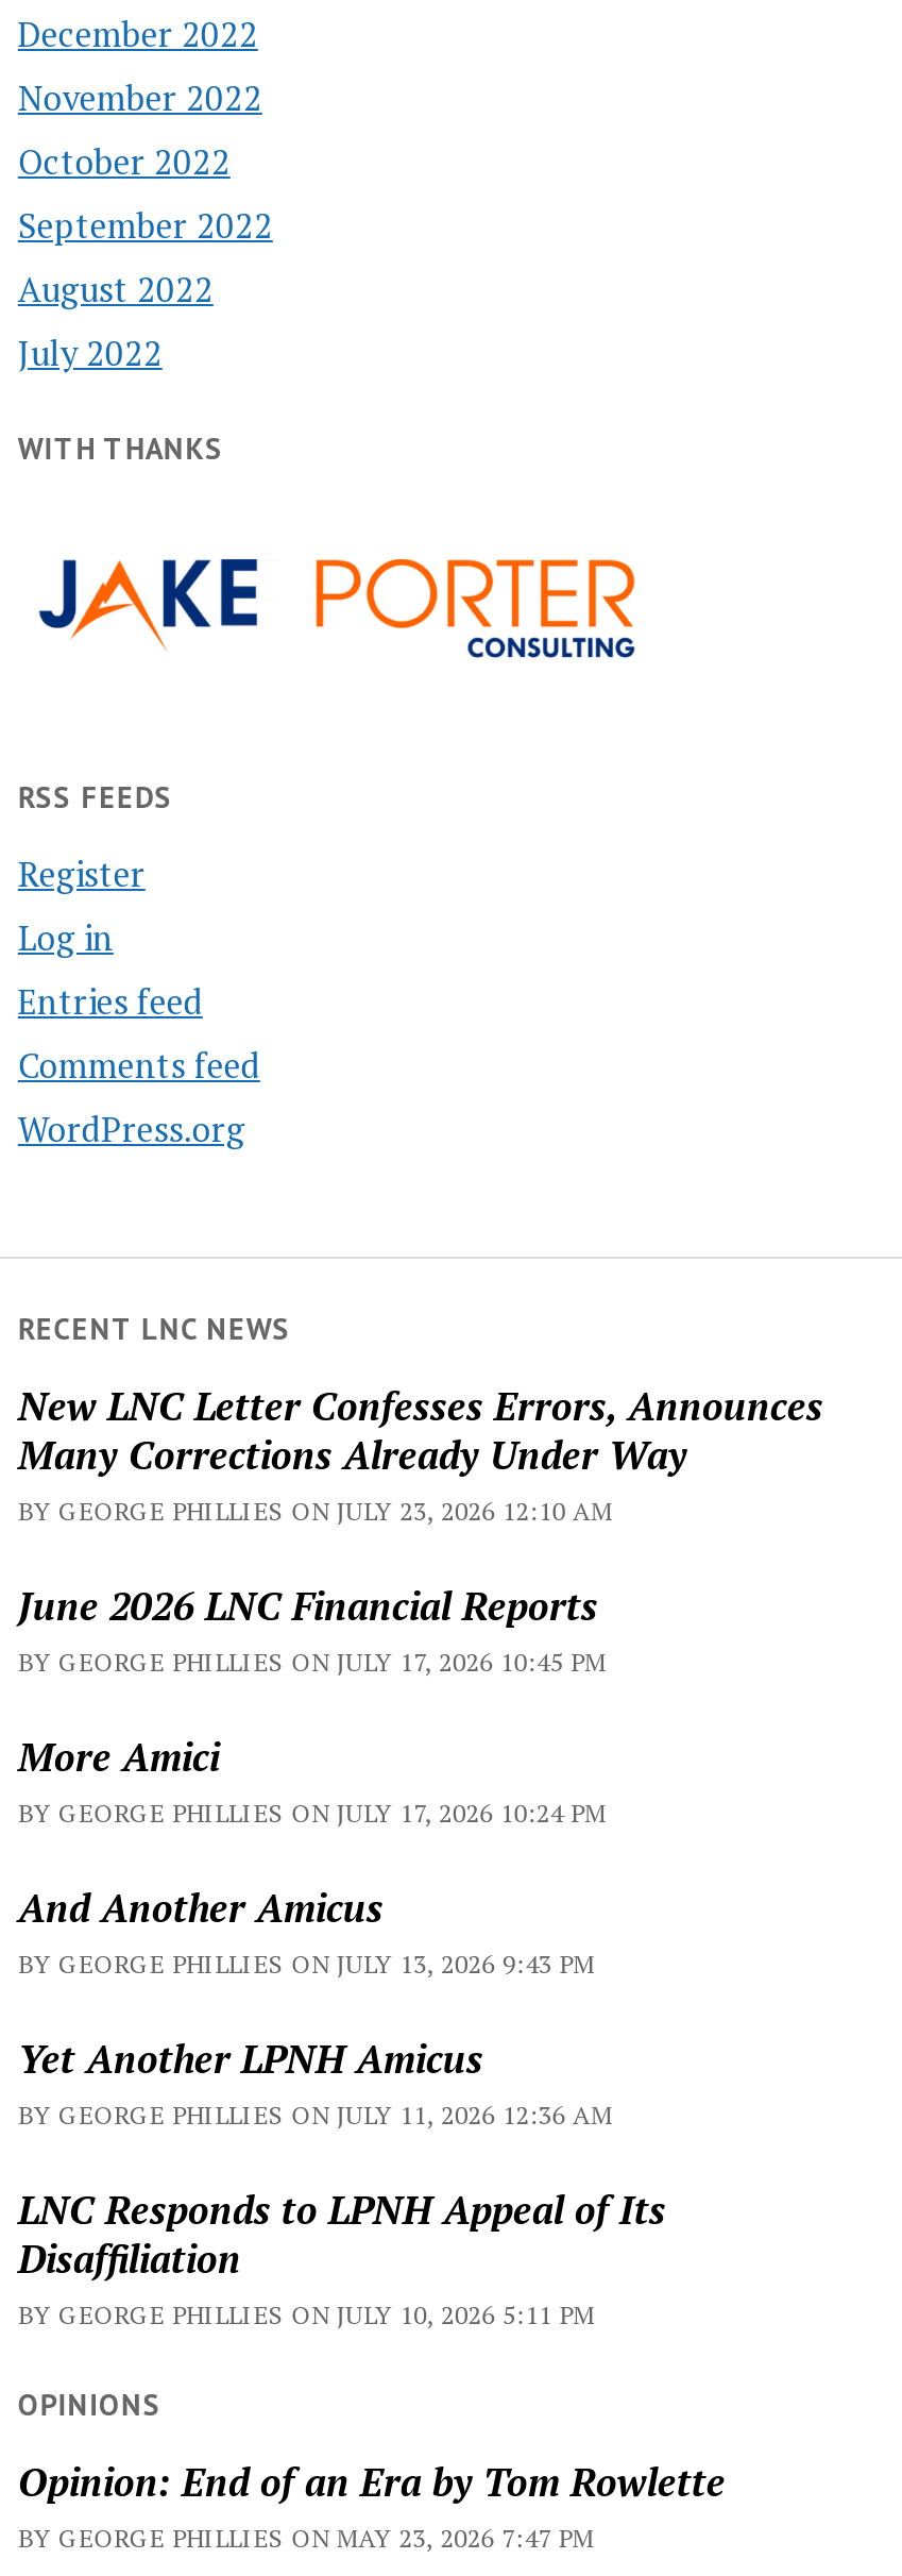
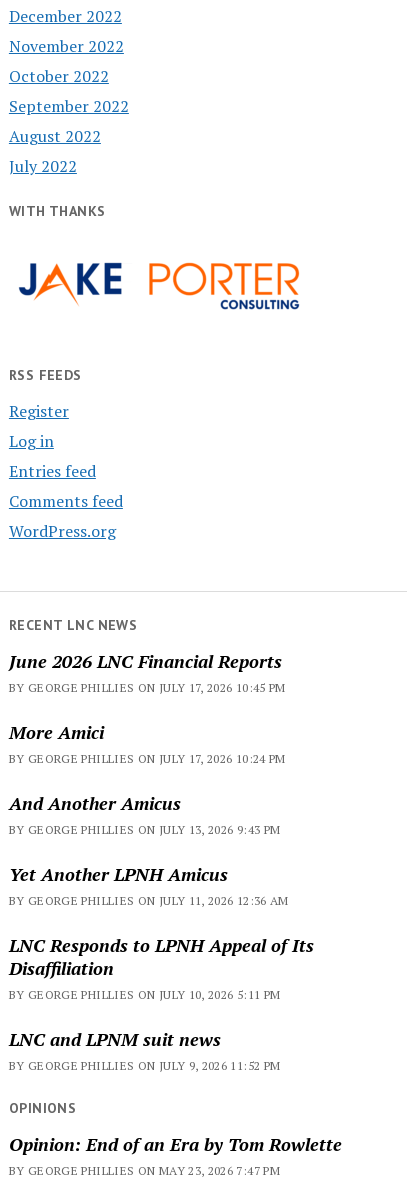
- New LNC Letter Confesses Errors, Announces
- Many Corrections Already Under Way
- BY GEORGE PHILLIES ON JULY 23, 2026 12:10 AM

moved up: June 2026 LNC Financial Reports | BY GEORGE PHILLIES ON JULY 17, 2026 10:45 PM | More Amici | ... | Disaffiliation | BY GEORGE PHILLIES ON JULY 10, 2026 5:11 PM

+ LNC and LPNM suit news
+ BY GEORGE PHILLIES ON JULY 9, 2026 11:52 PM
